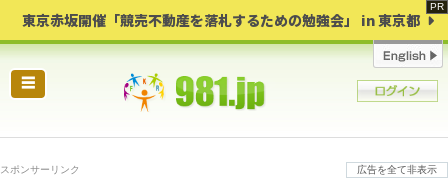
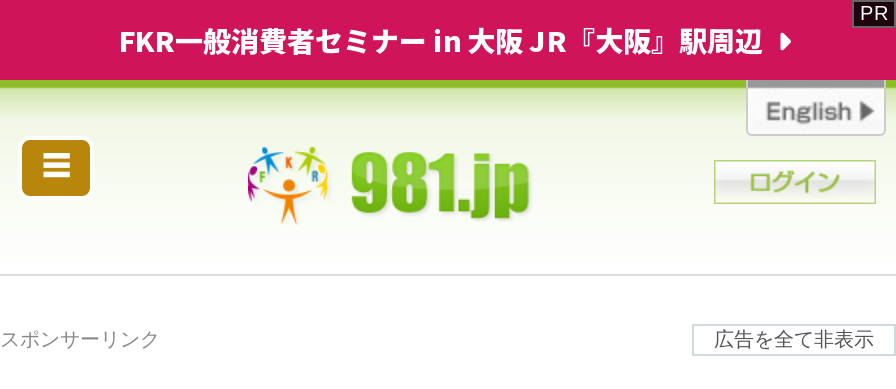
- 東京赤坂開催「競売不動産を落札するための勉強会」 in 東京都
+ FKR一般消費者セミナー in 大阪 JR『大阪』駅周辺
